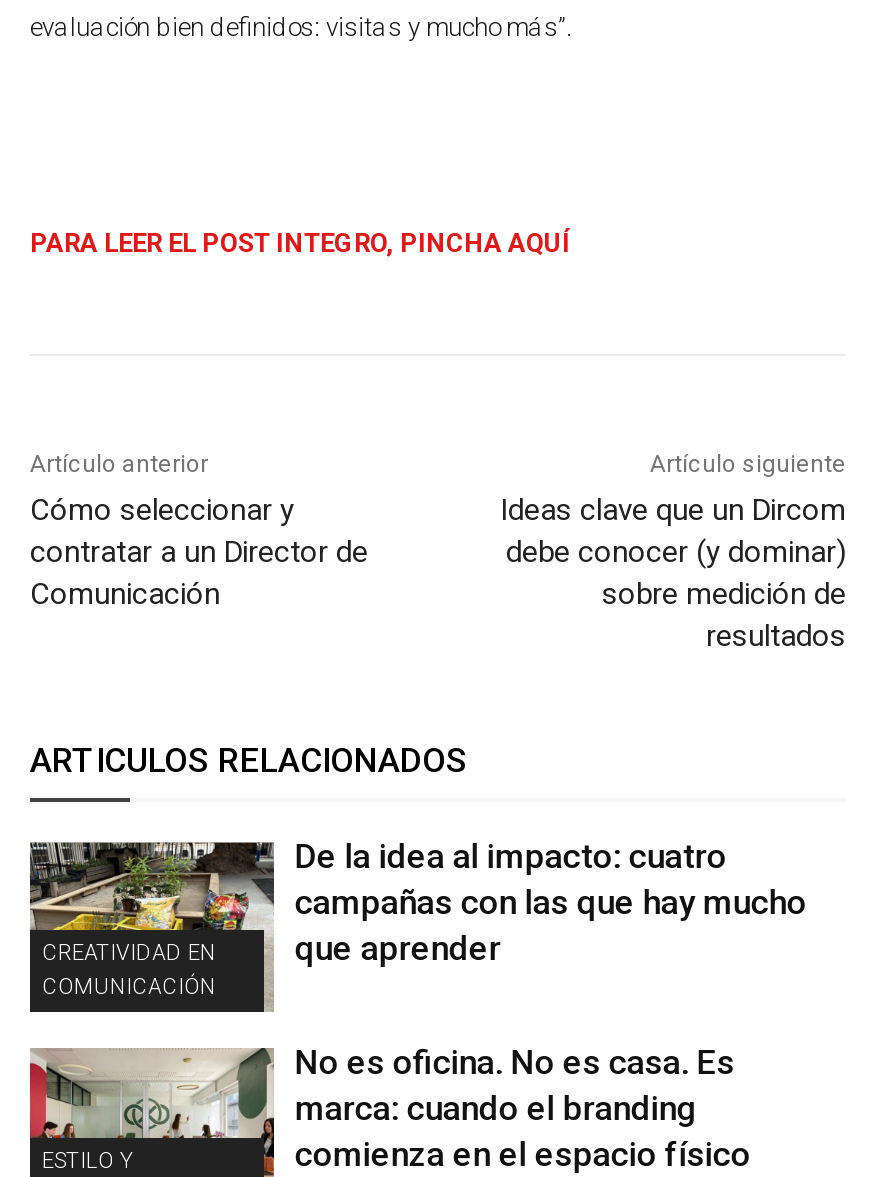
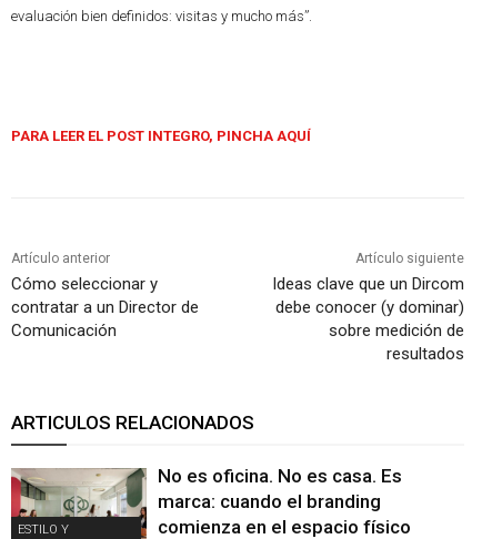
- [image]
- CREATIVIDAD EN
- COMUNICACIÓN

- De la idea al impacto: cuatro
- campañas con las que hay mucho
- que aprender
